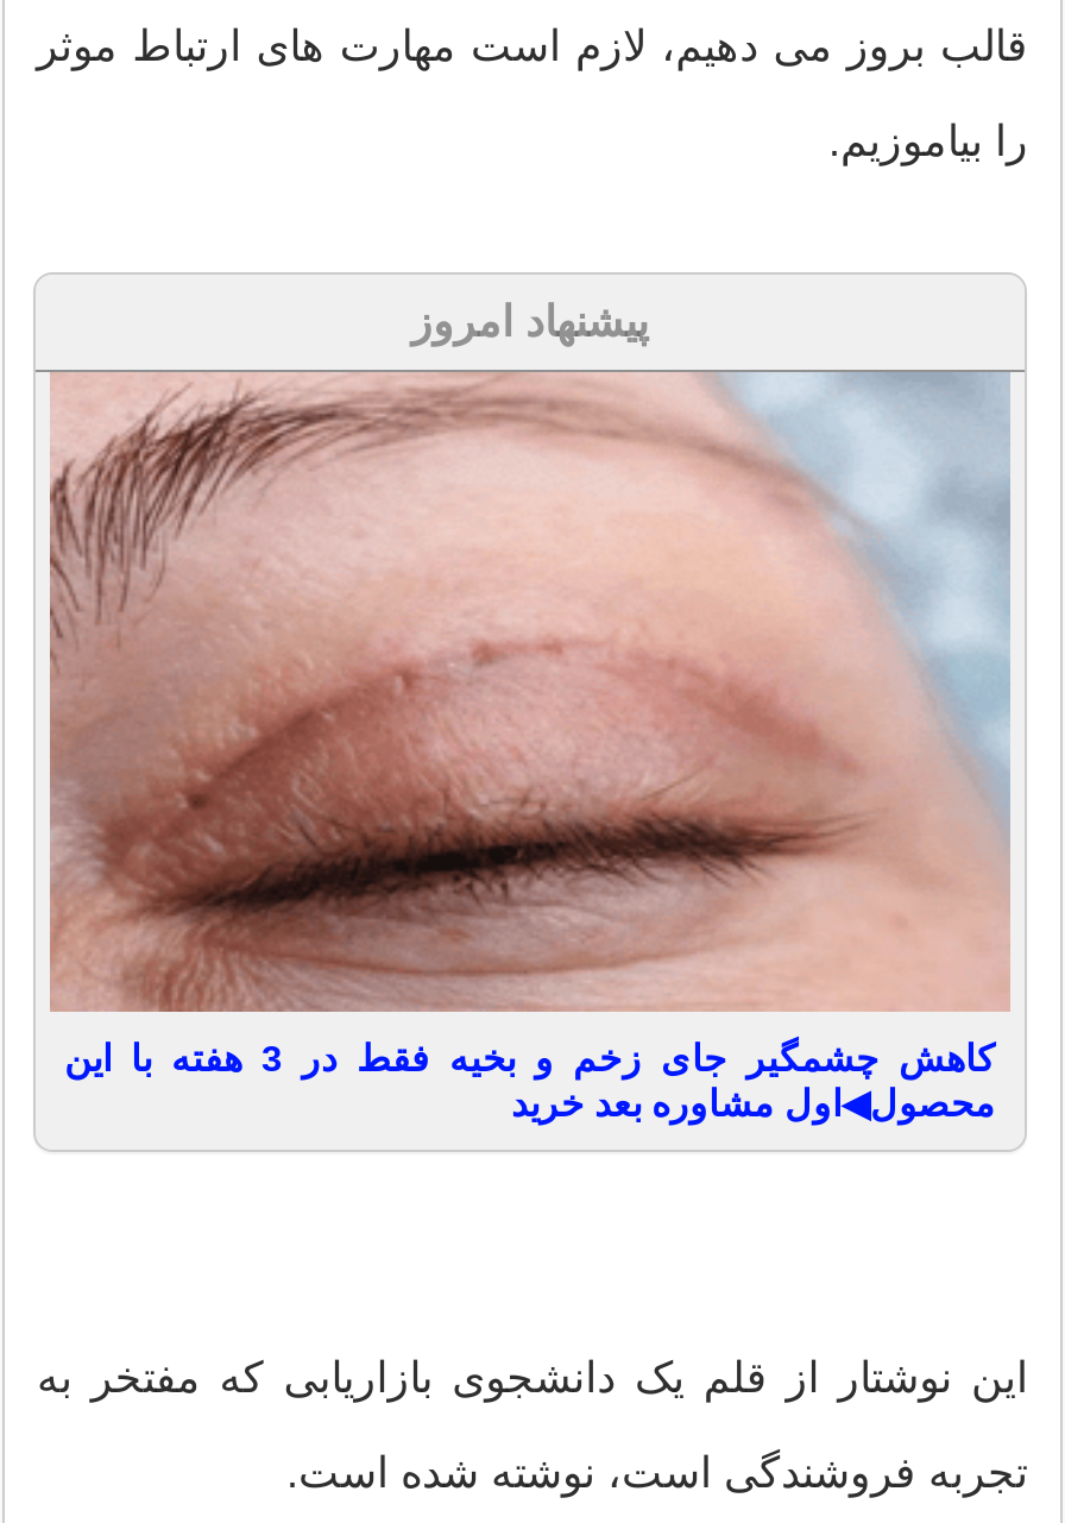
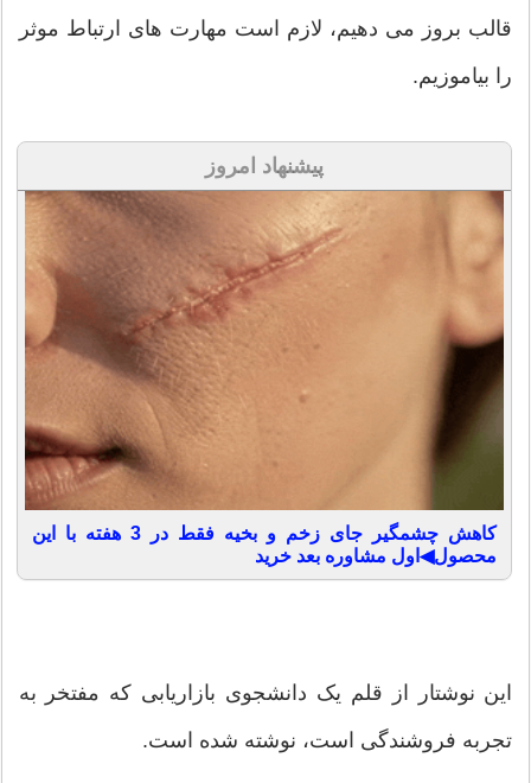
- [image]
+ [image]
